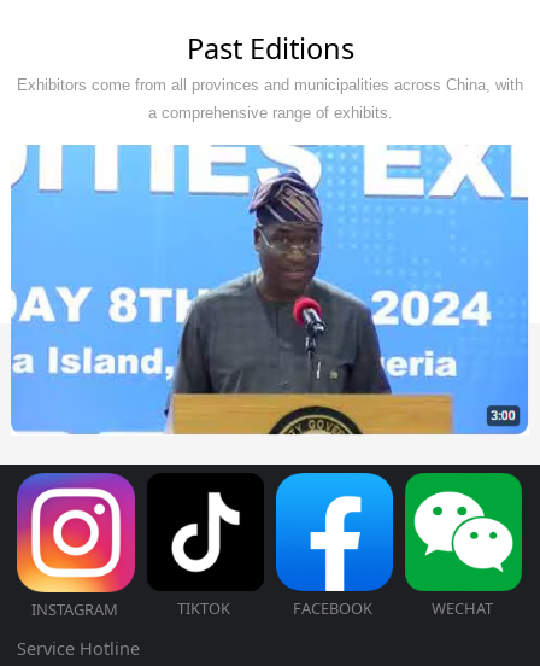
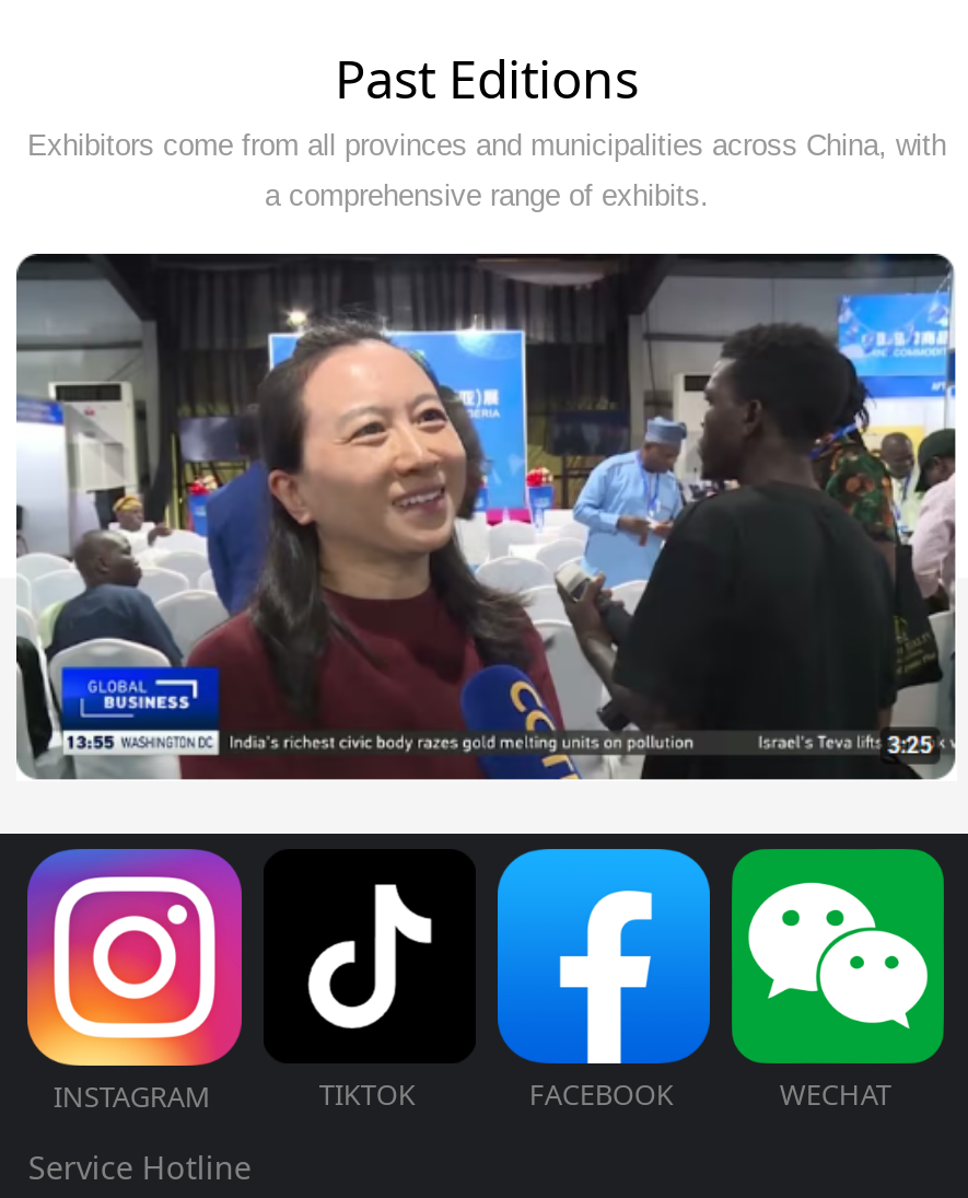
- [image]
+ [image]
